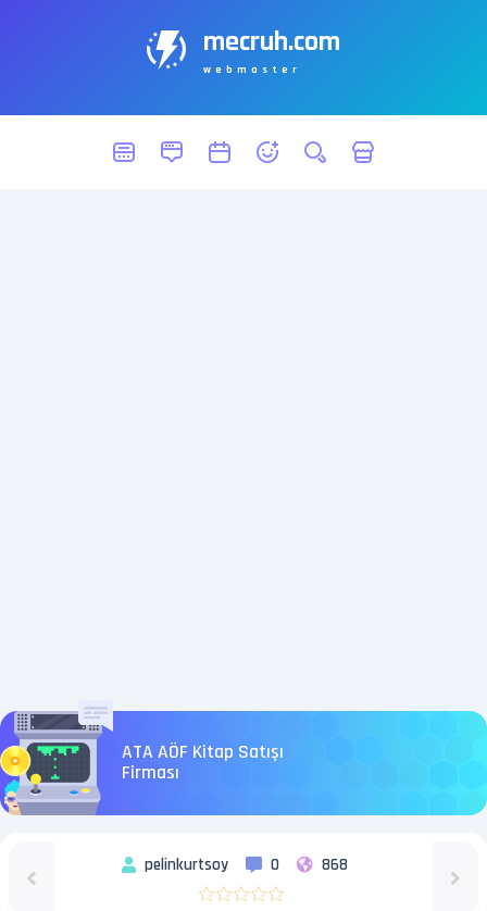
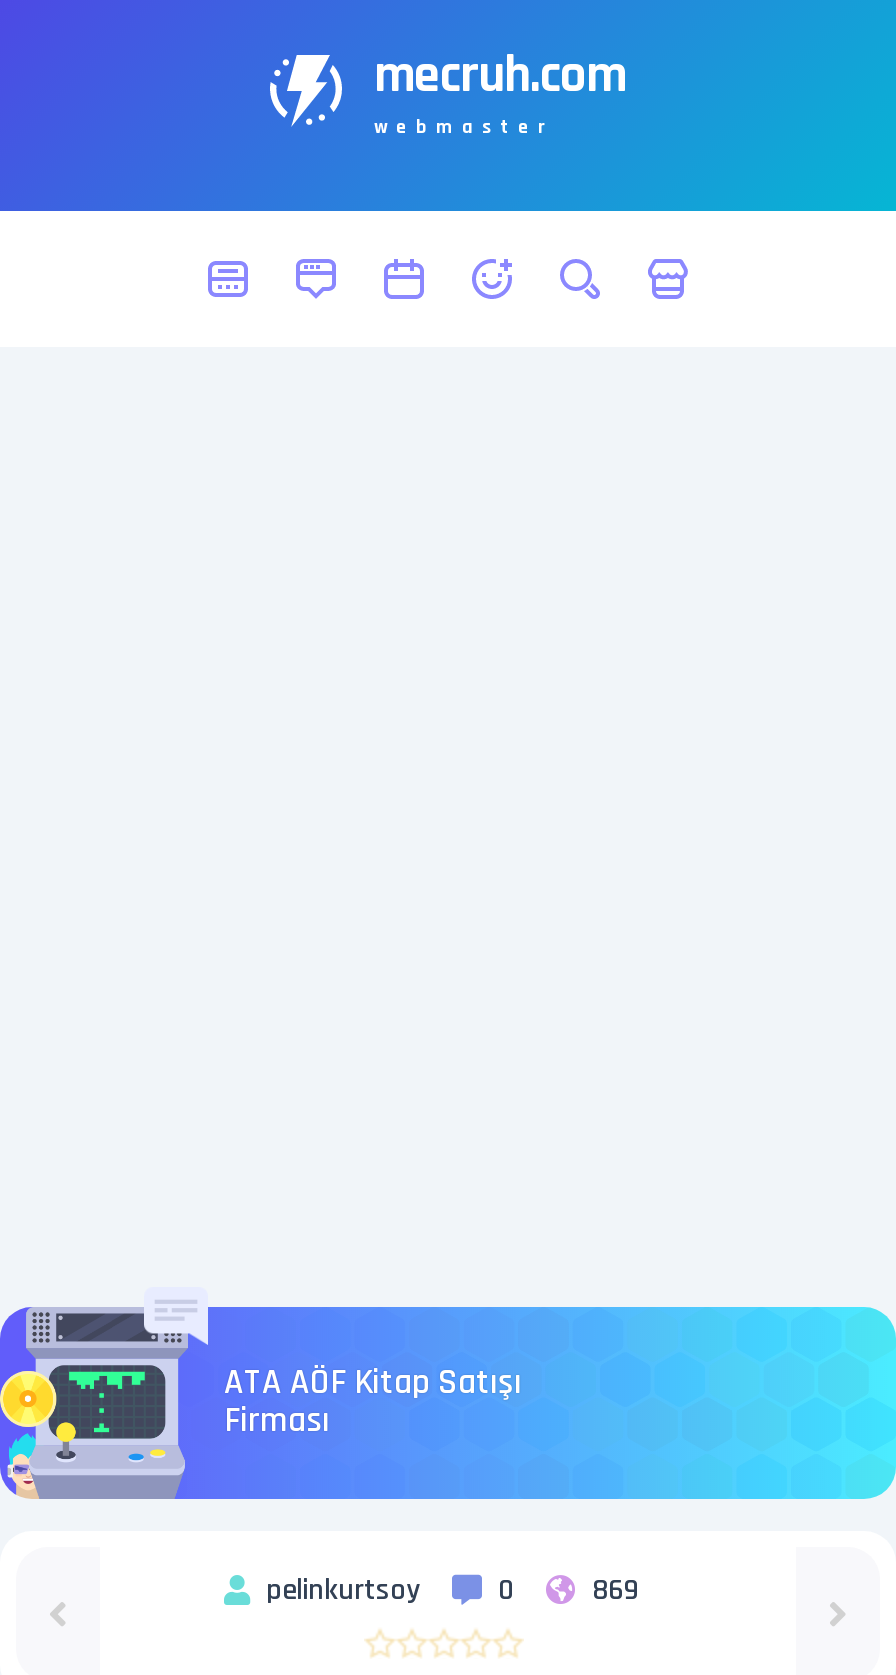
- 868
+ 869
